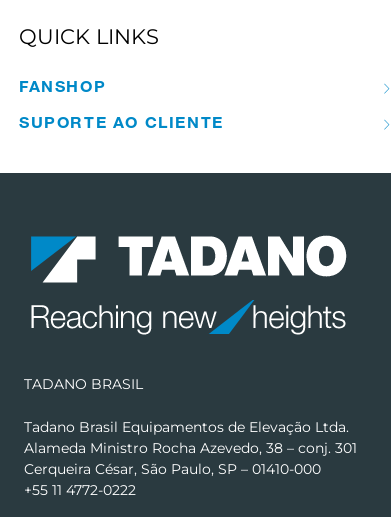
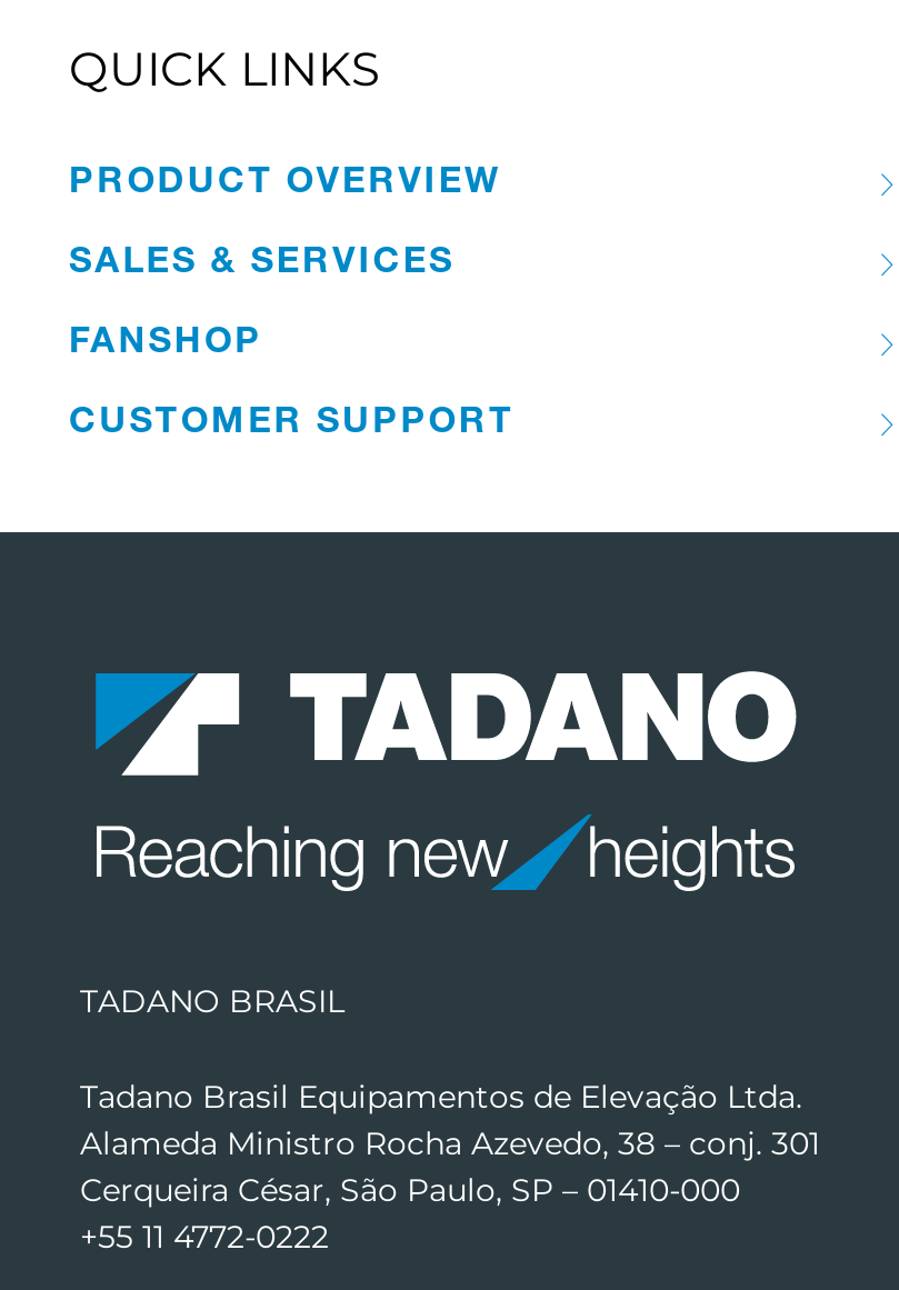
+ PRODUCT OVERVIEW
+ SALES & SERVICES

- SUPORTE AO CLIENTE
+ CUSTOMER SUPPORT
